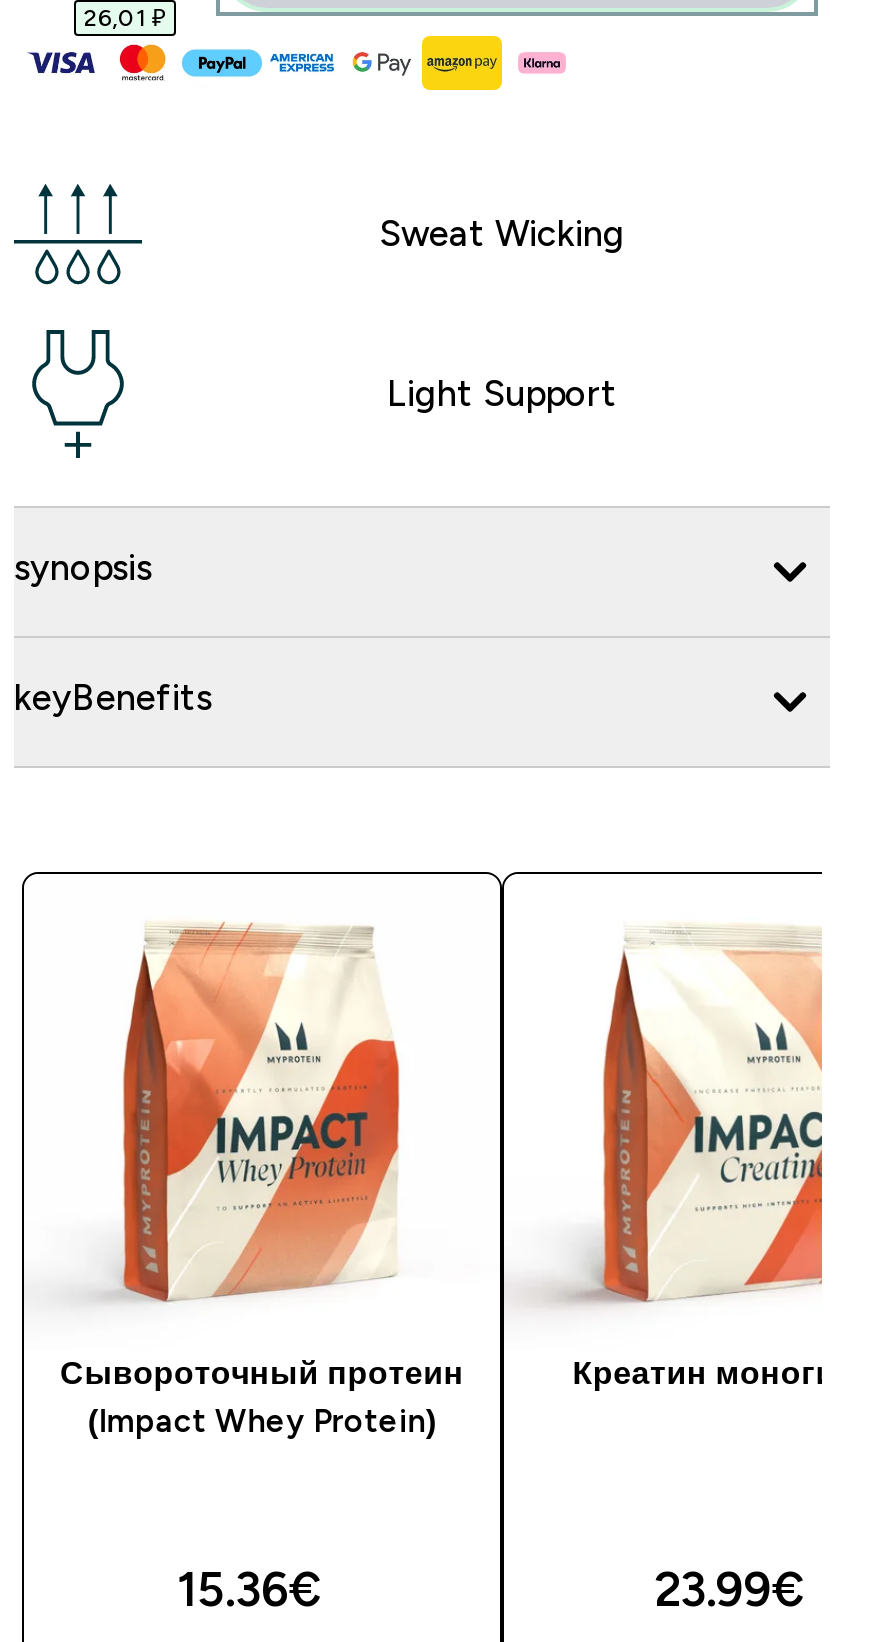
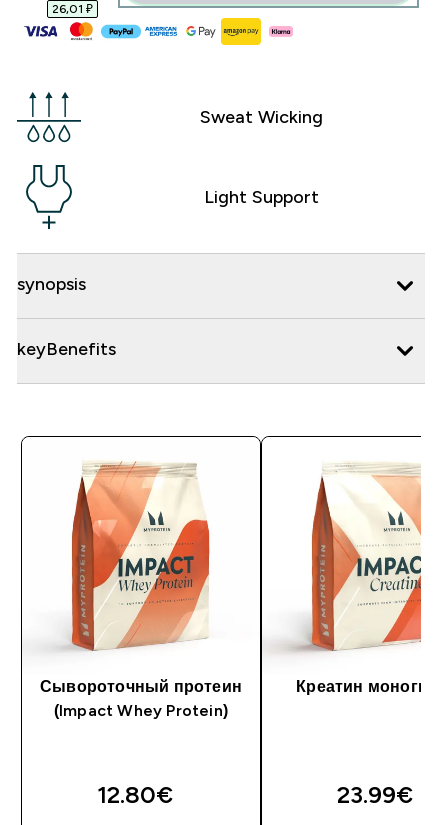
- 15.36€
+ 12.80€
